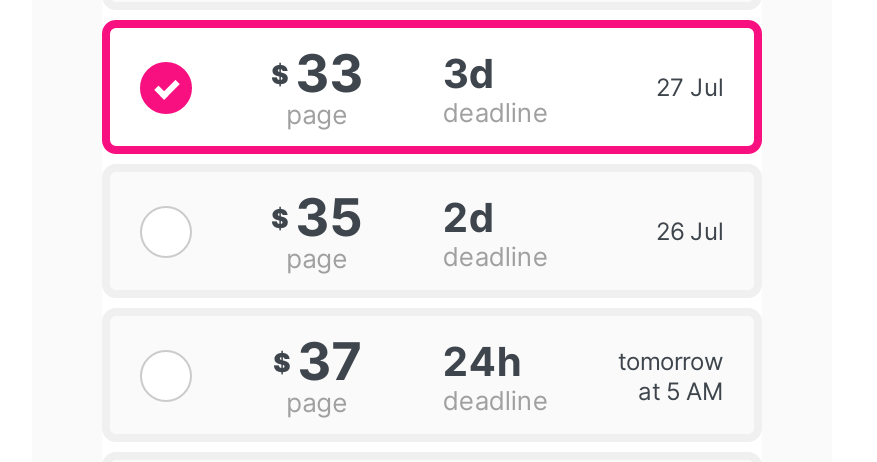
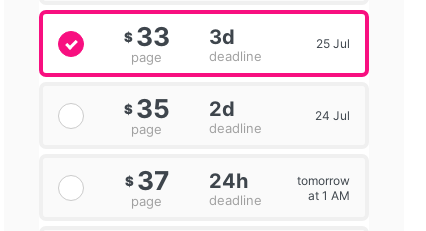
- 27 Jul
+ 25 Jul

- 26 Jul
+ 24 Jul

- at 5 AM
+ at 1 AM
